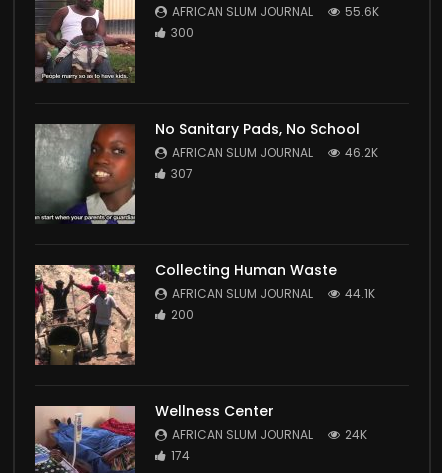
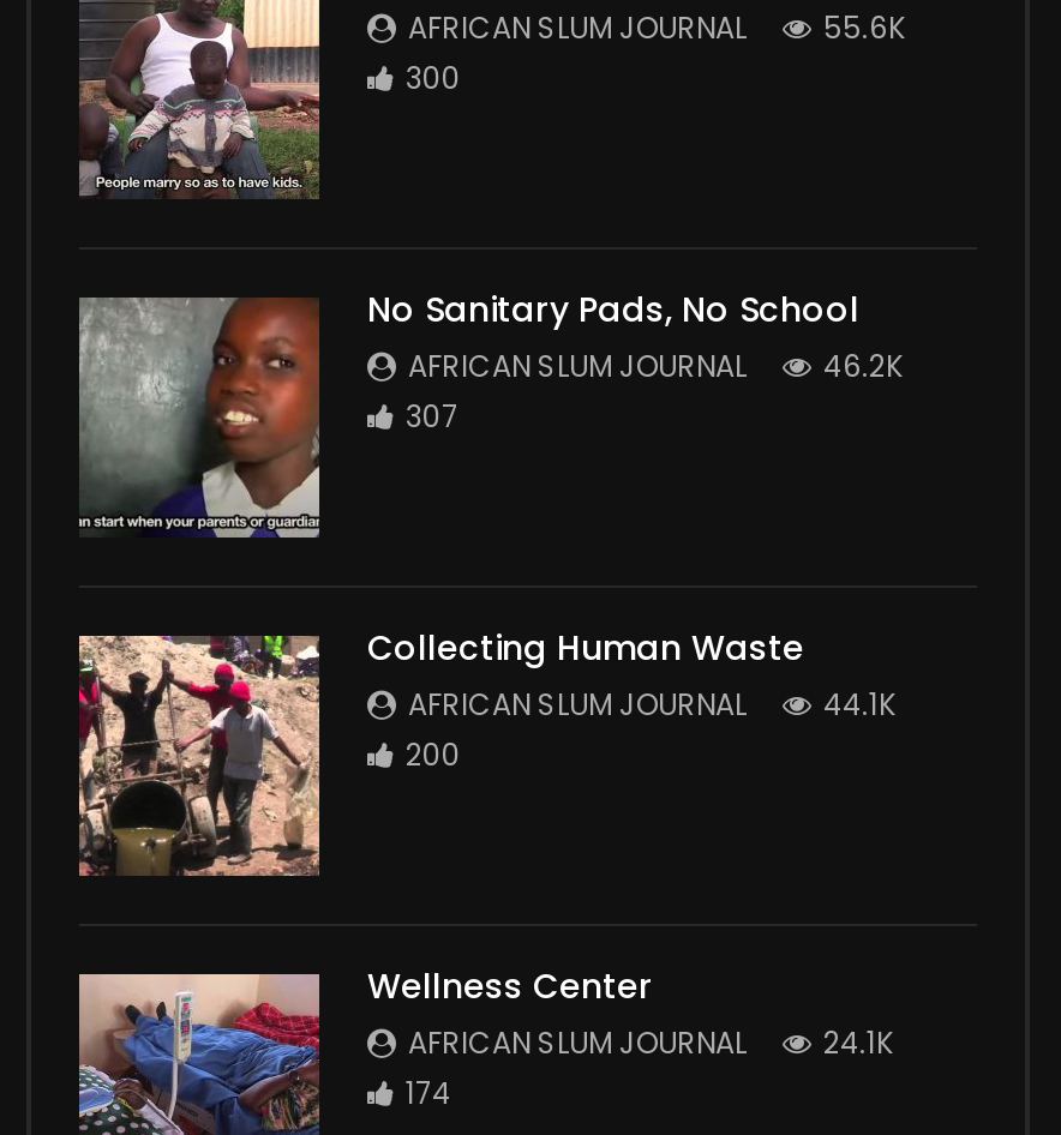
- AFRICAN SLUM JOURNAL 24K
+ AFRICAN SLUM JOURNAL 24.1K
